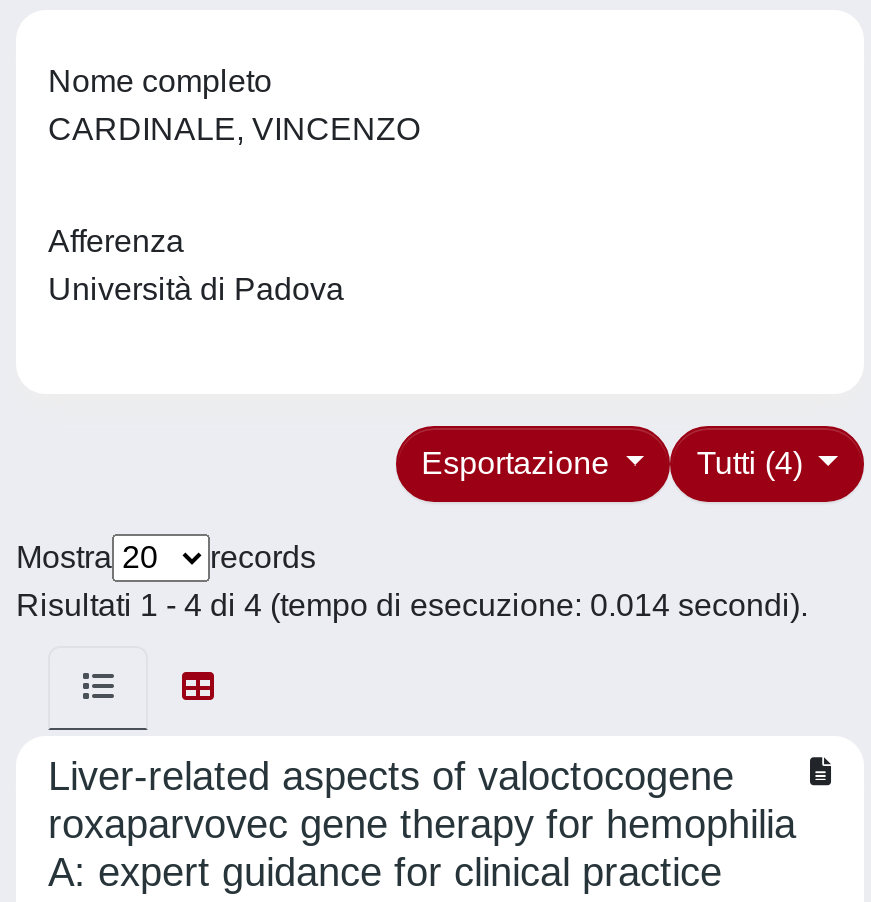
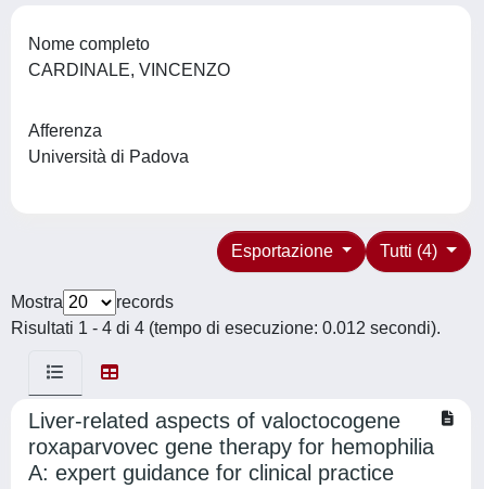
- Risultati 1 - 4 di 4 (tempo di esecuzione: 0.014 secondi).
+ Risultati 1 - 4 di 4 (tempo di esecuzione: 0.012 secondi).
